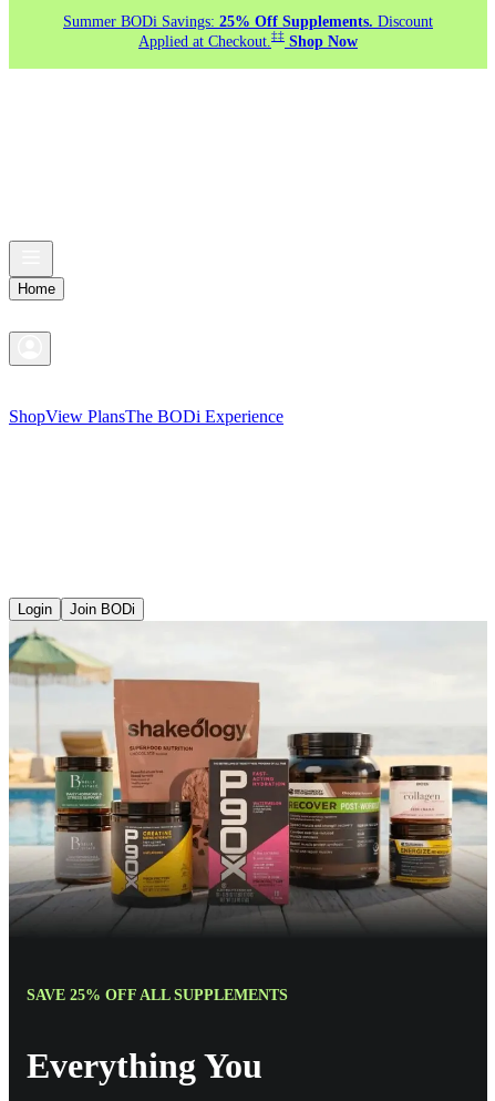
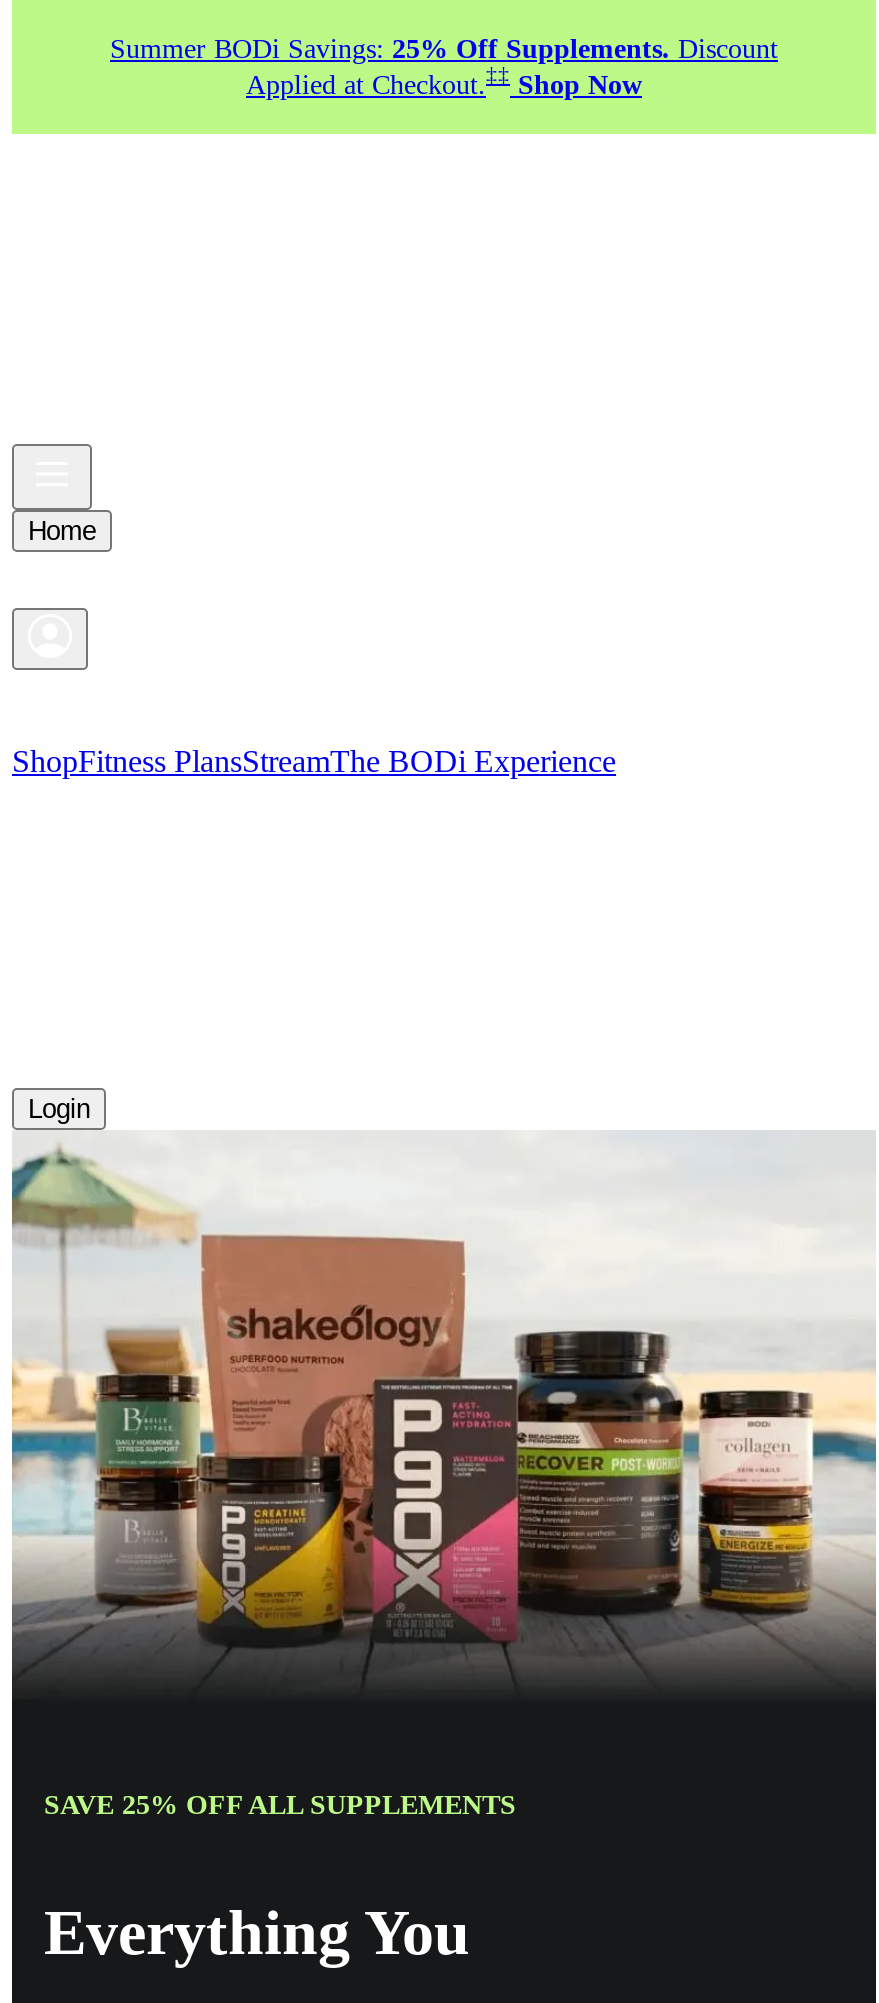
- ShopView PlansThe BODi Experience
+ ShopFitness PlansStreamThe BODi Experience

- Join BODi
